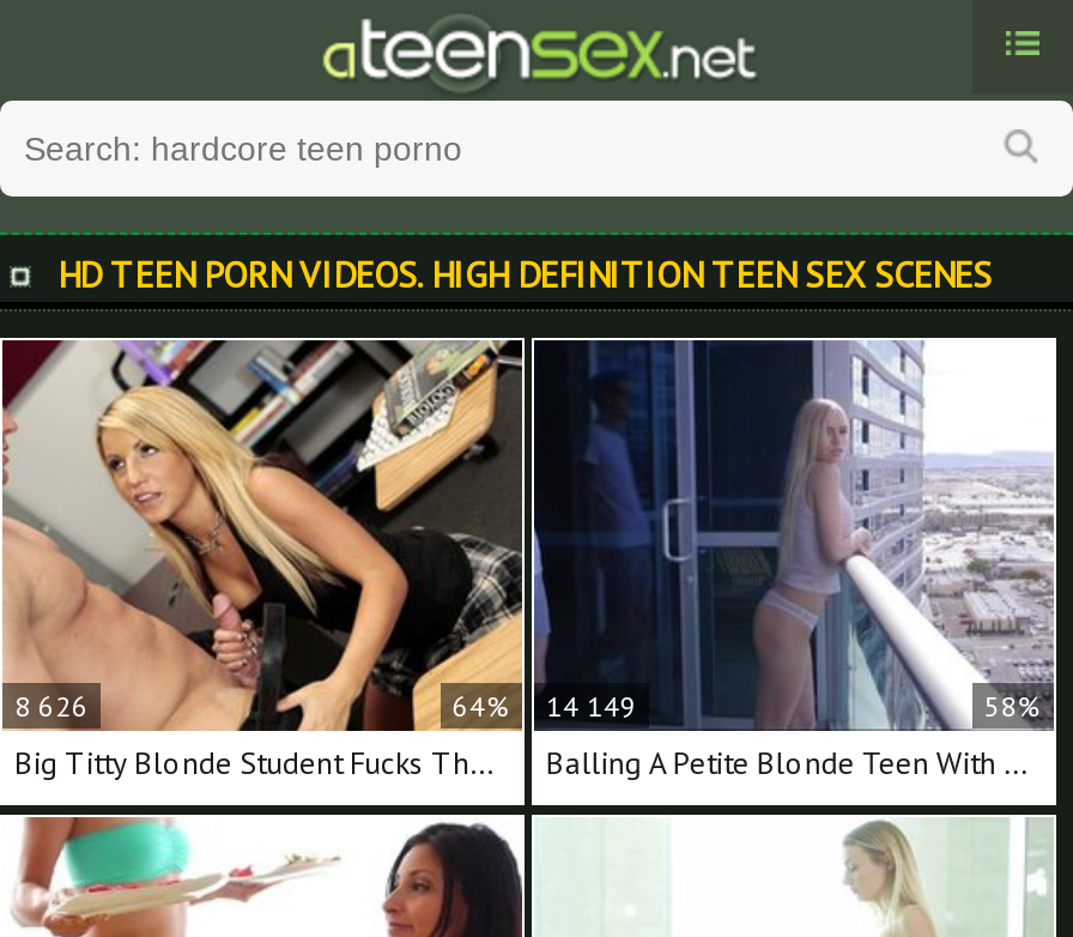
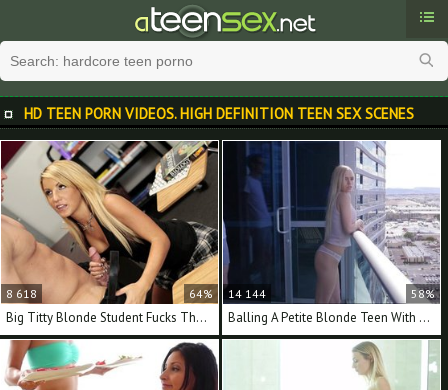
- 8 626
+ 8 618

- 64% 14 149
+ 64% 14 144
